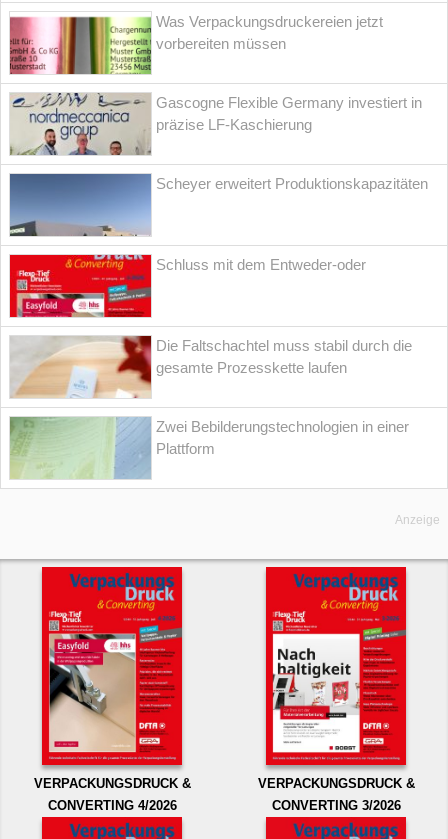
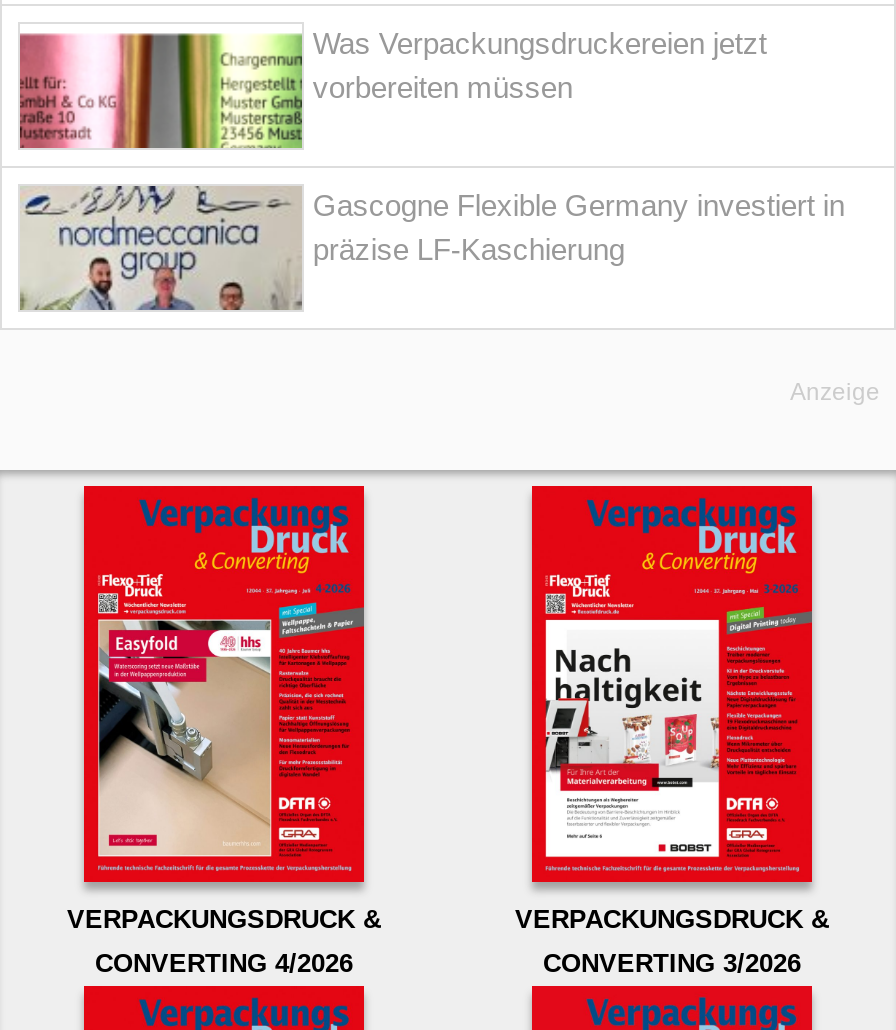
- [image]
- Scheyer erweitert Produktionskapazitäten

- [image]
- Schluss mit dem Entweder-oder

- [image]
- Die Faltschachtel muss stabil durch die
- gesamte Prozesskette laufen
- Zwei Bebilderungstechnologien in einer
- Plattform

- [image]
